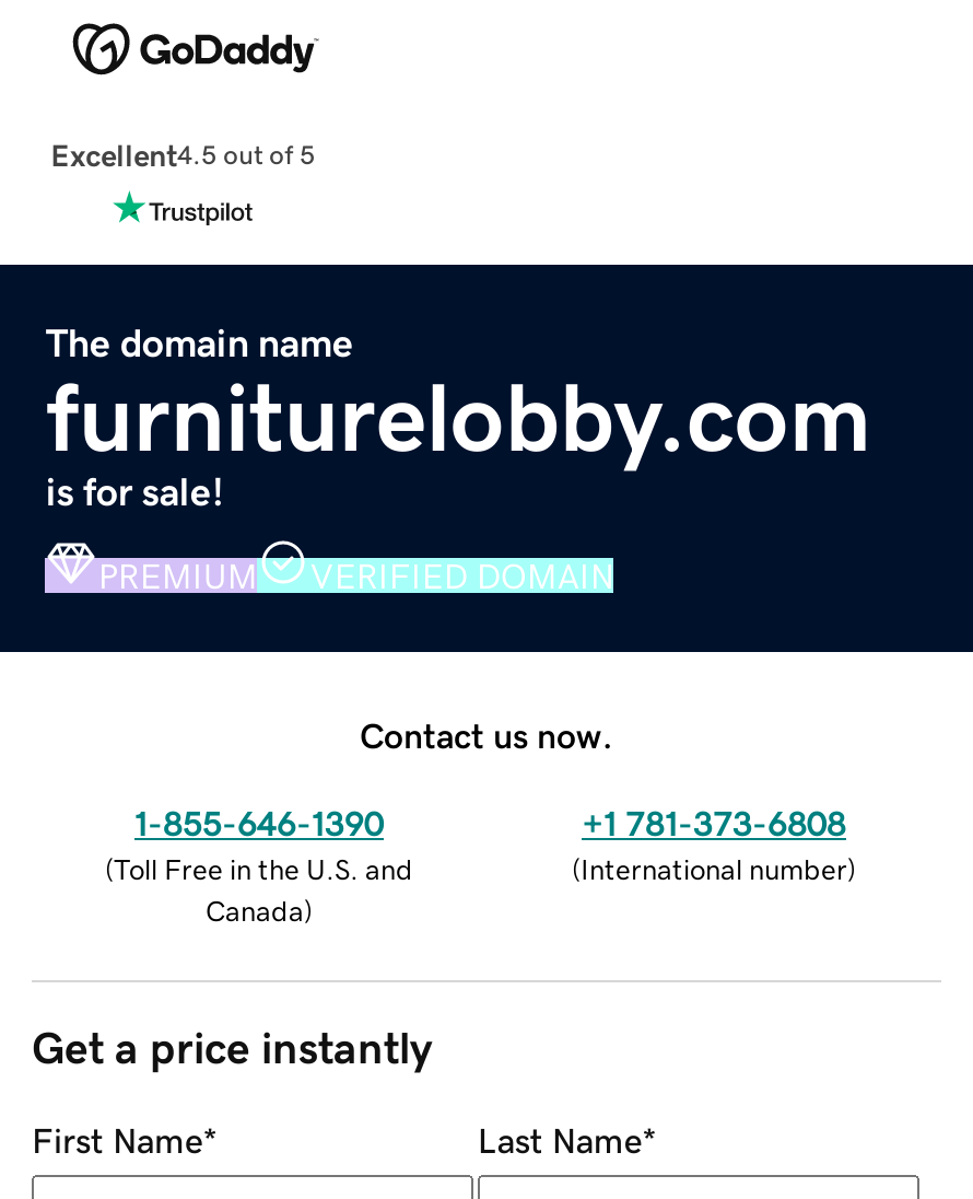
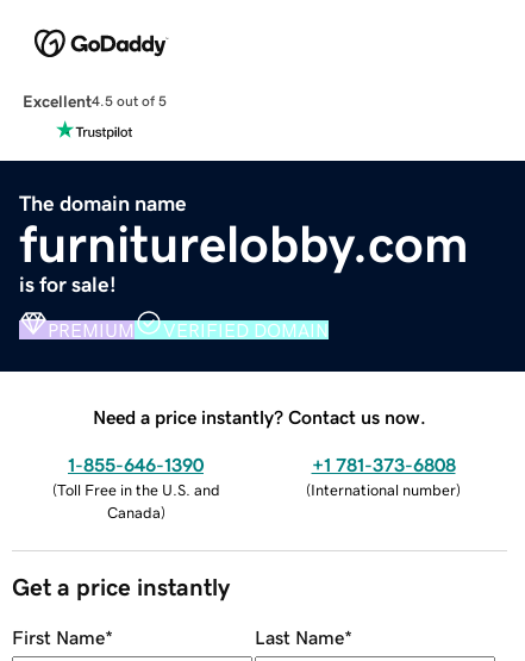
- Contact us now.
+ Need a price instantly? Contact us now.
